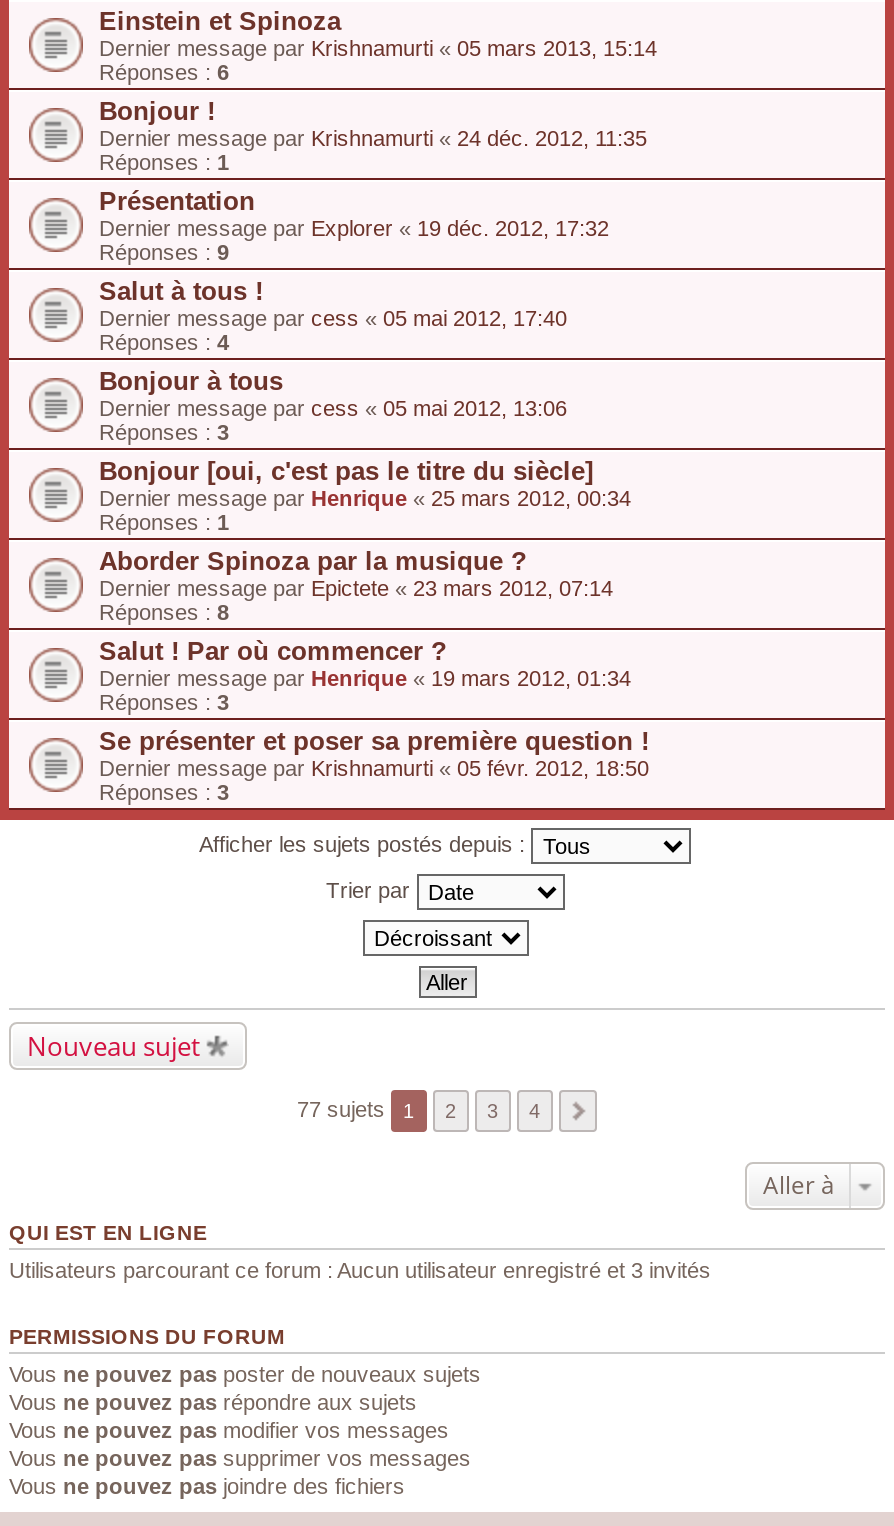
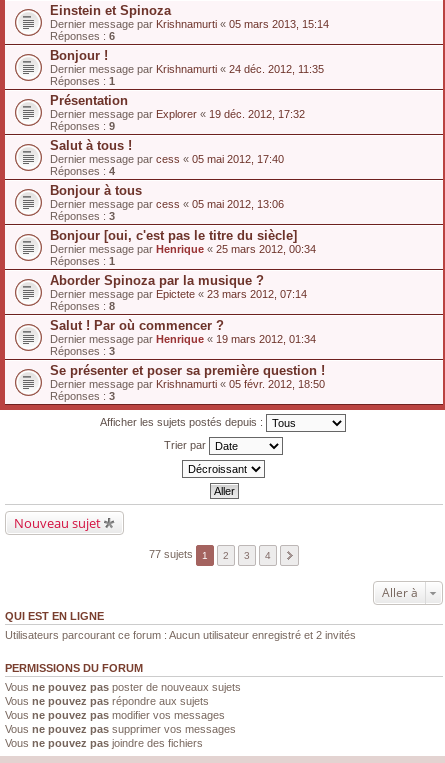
- Utilisateurs parcourant ce forum : Aucun utilisateur enregistré et 3 invités
+ Utilisateurs parcourant ce forum : Aucun utilisateur enregistré et 2 invités
